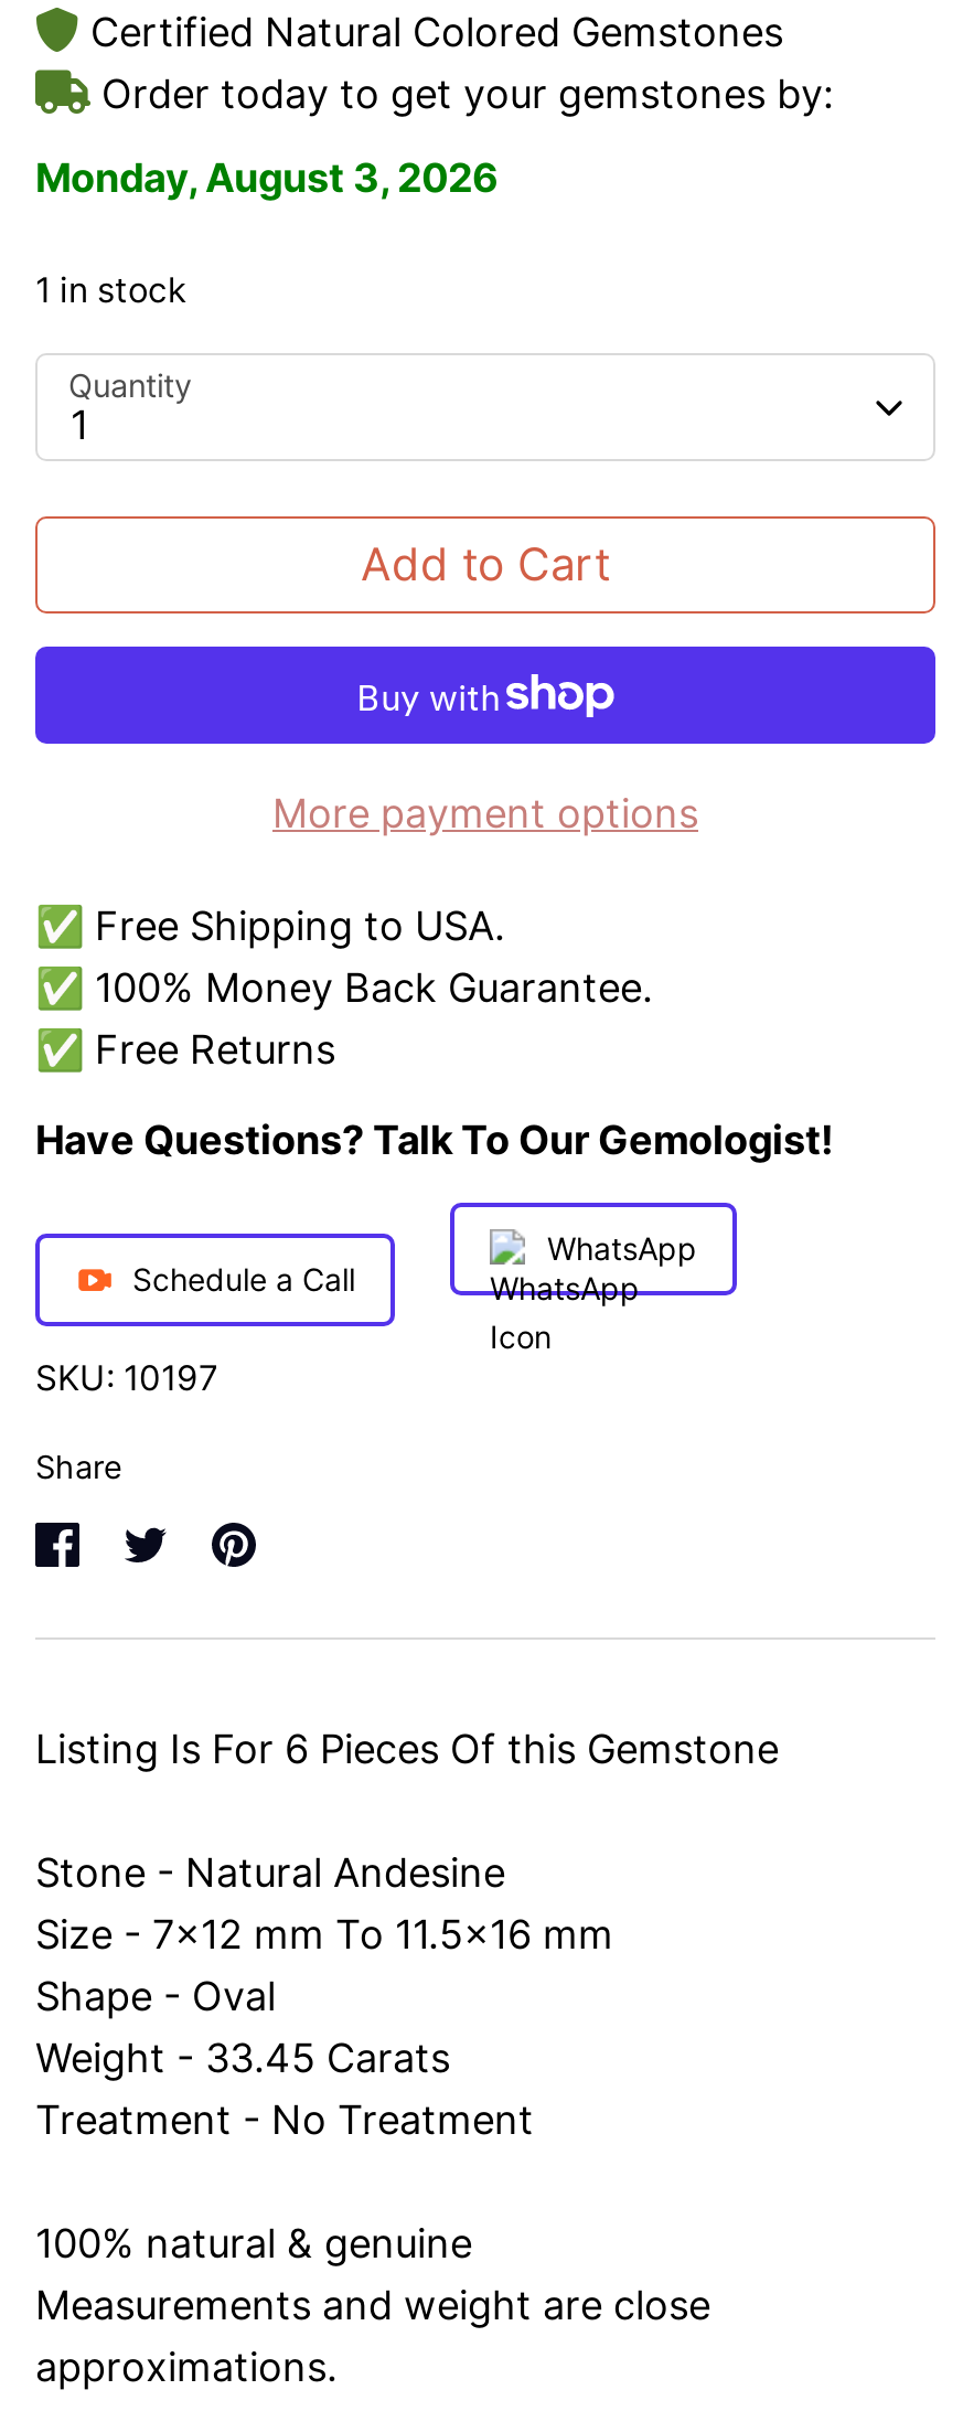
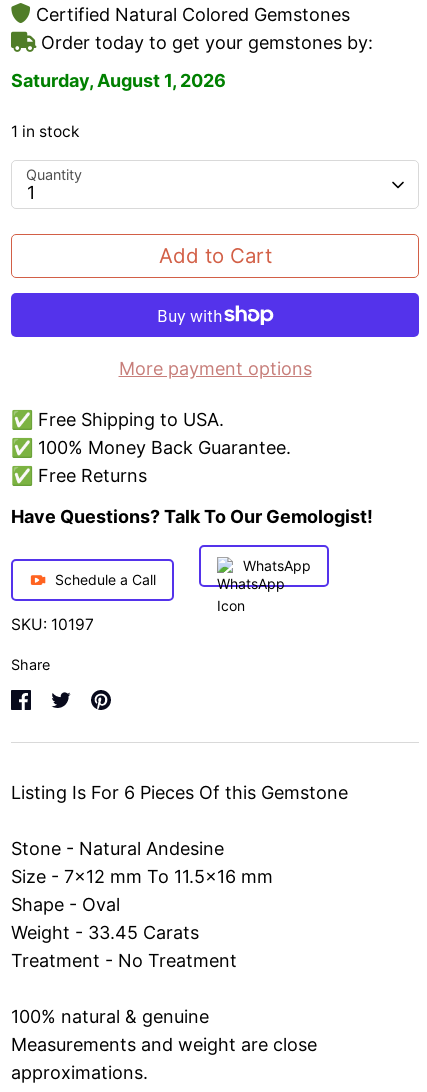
- Monday, August 3, 2026
+ Saturday, August 1, 2026
